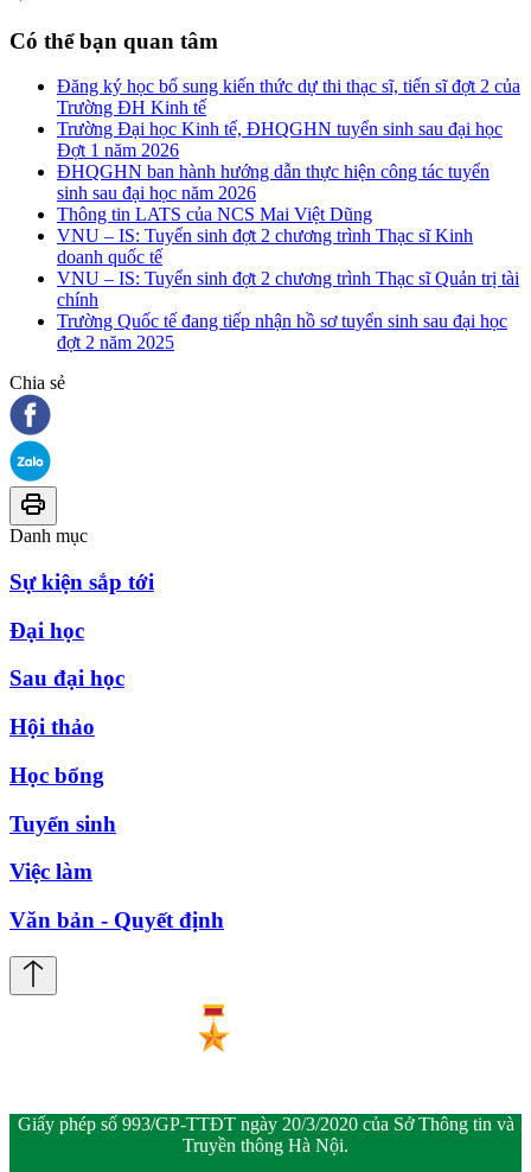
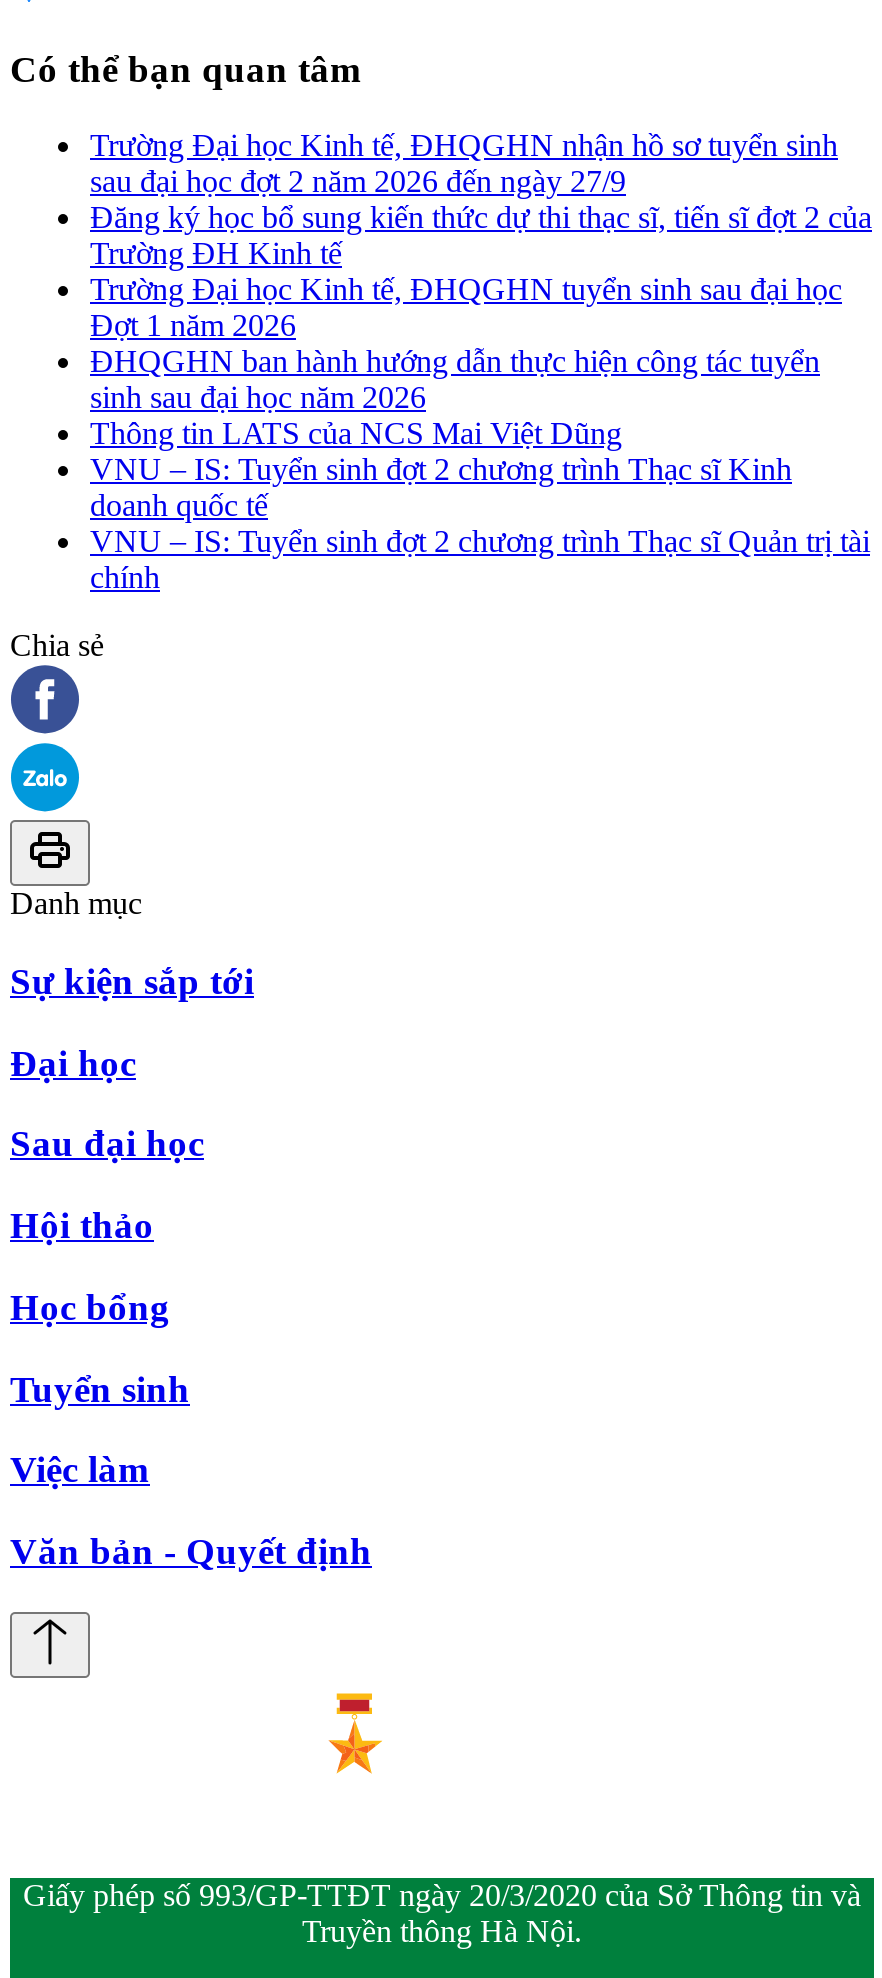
+ Trường Đại học Kinh tế, ĐHQGHN nhận hồ sơ tuyển sinh
+ sau đại học đợt 2 năm 2026 đến ngày 27/9

moved down: Đăng ký học bổ sung kiến thức dự thi thạc sĩ, tiến sĩ đợt 2 của | Trường ĐH Kinh tế | Trường Đại học Kinh tế, ĐHQGHN tuyển sinh sau đại học | ... | VNU – IS: Tuyển sinh đợt 2 chương trình Thạc sĩ Quản trị tài | chính

- Trường Quốc tế đang tiếp nhận hồ sơ tuyển sinh sau đại học
- đợt 2 năm 2025
